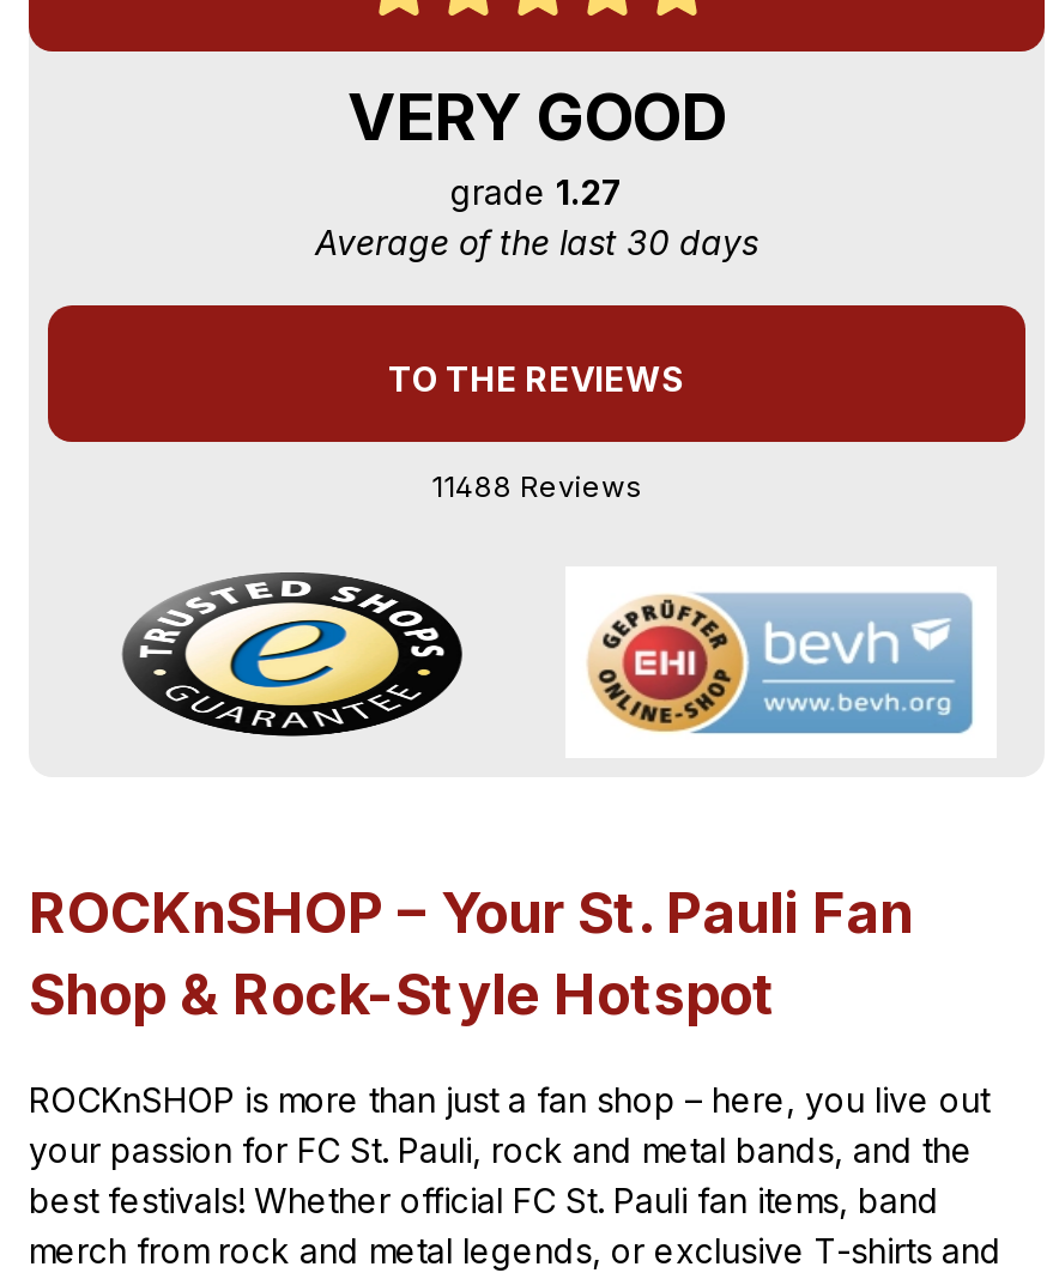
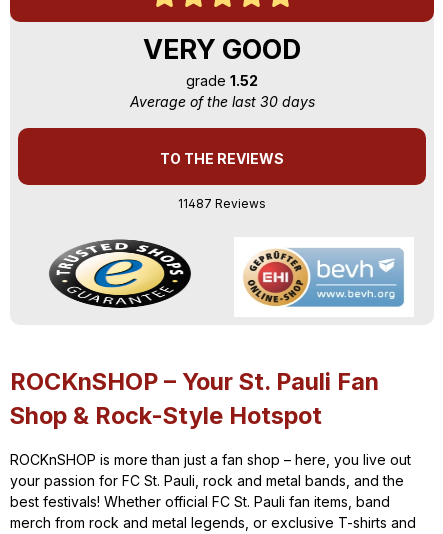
- grade 1.27
+ grade 1.52

- 11488 Reviews
+ 11487 Reviews
